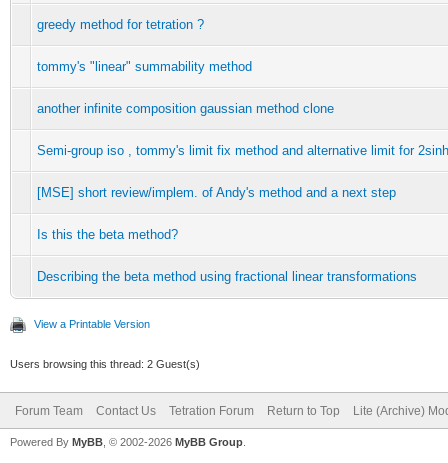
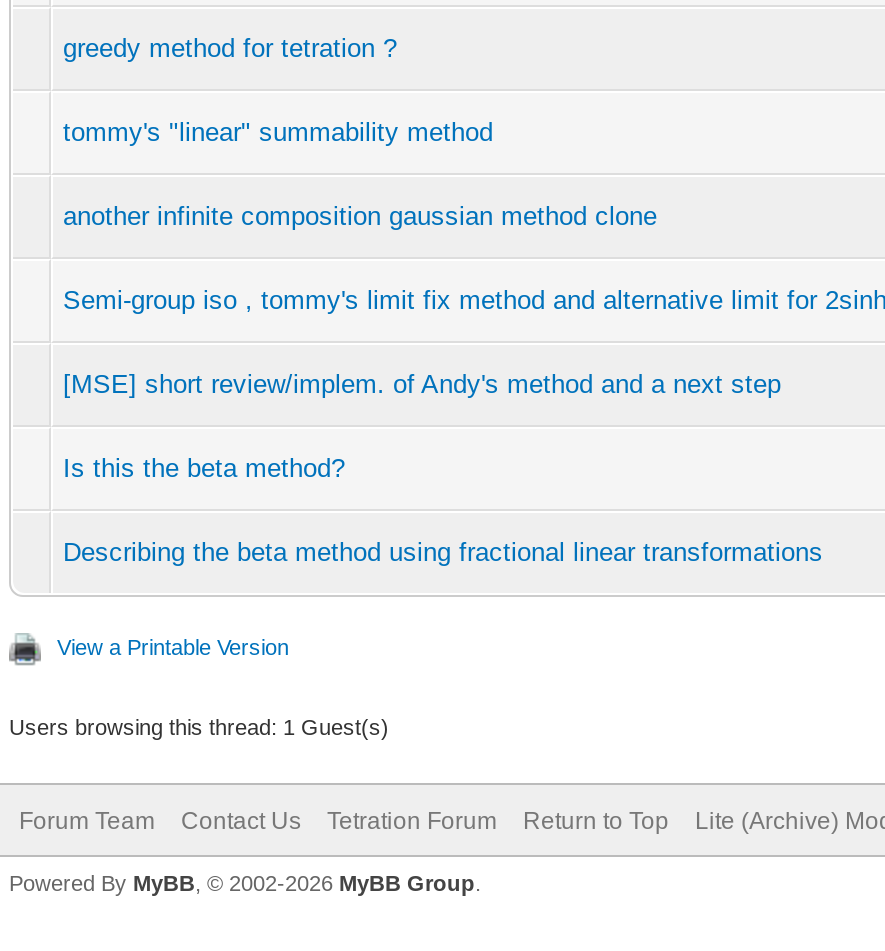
- Users browsing this thread: 2 Guest(s)
+ Users browsing this thread: 1 Guest(s)
